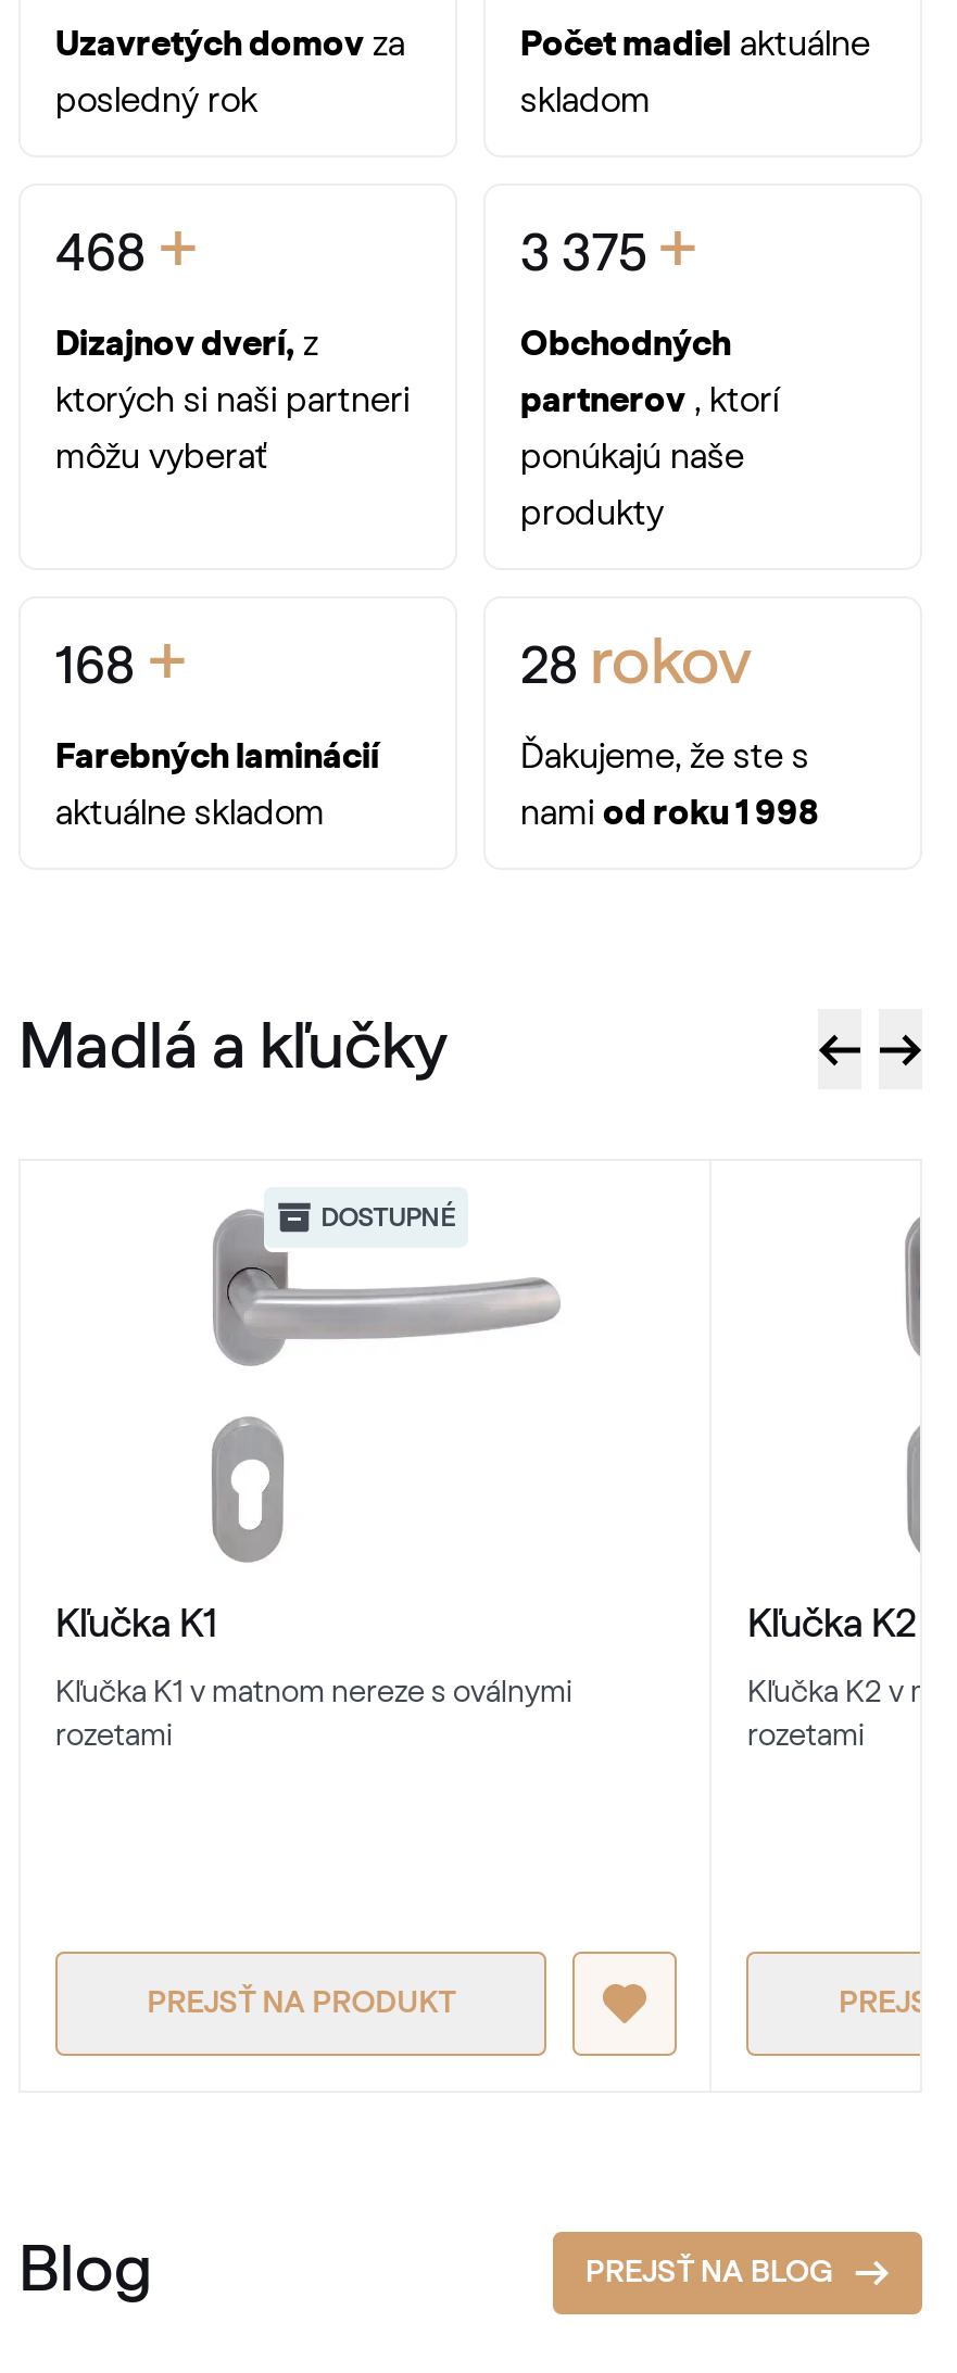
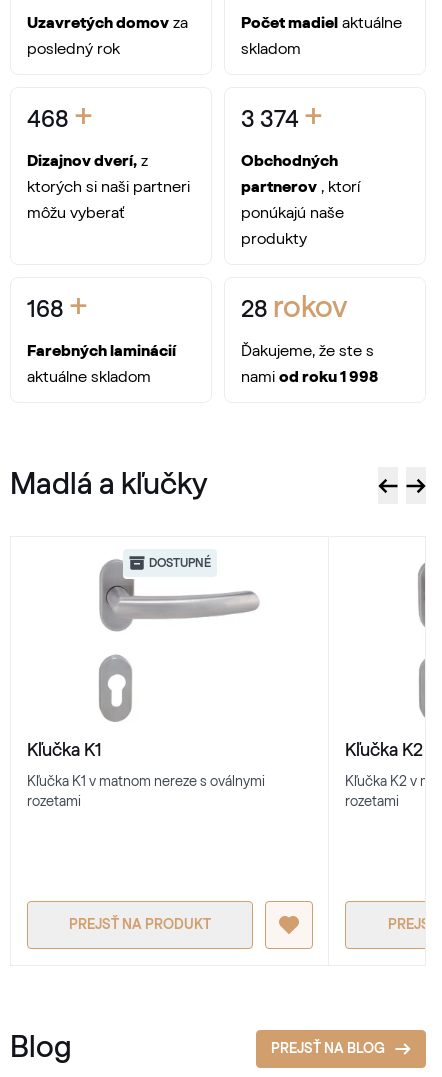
- 3 375 +
+ 3 374 +
